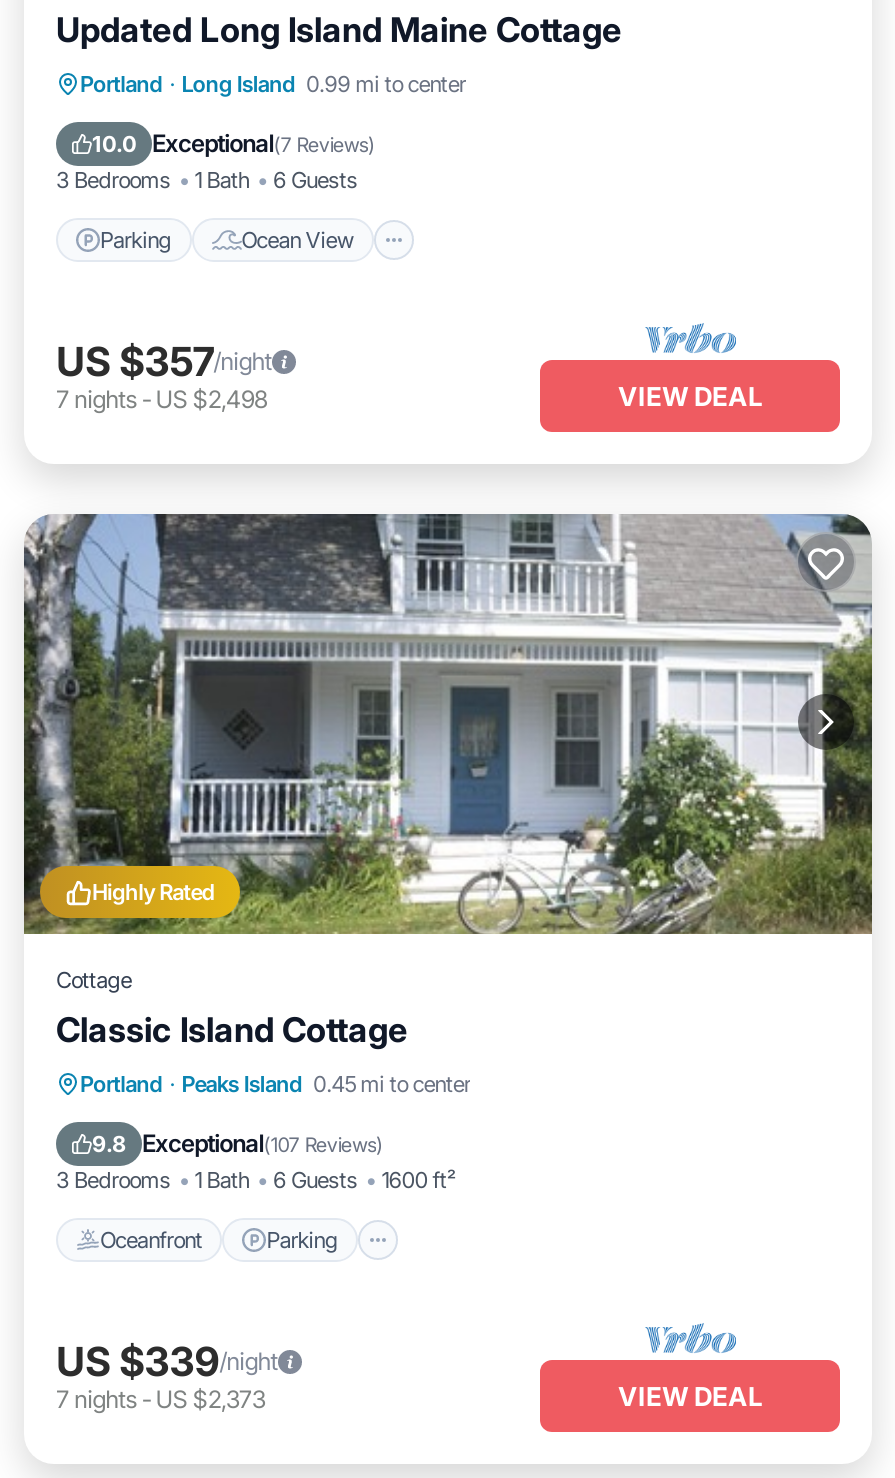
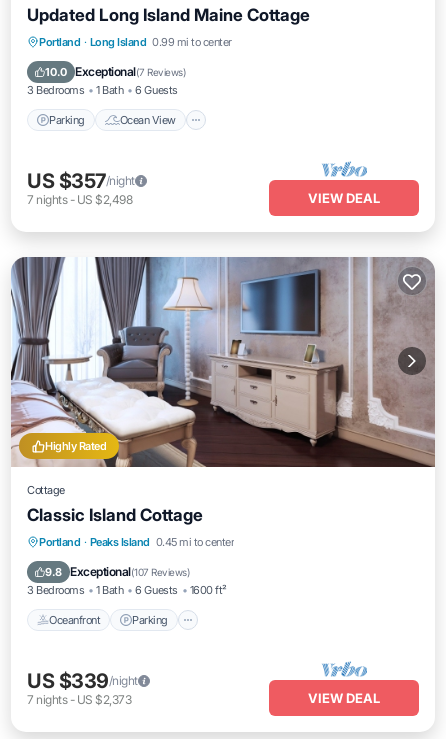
- [image]
+ [image]
